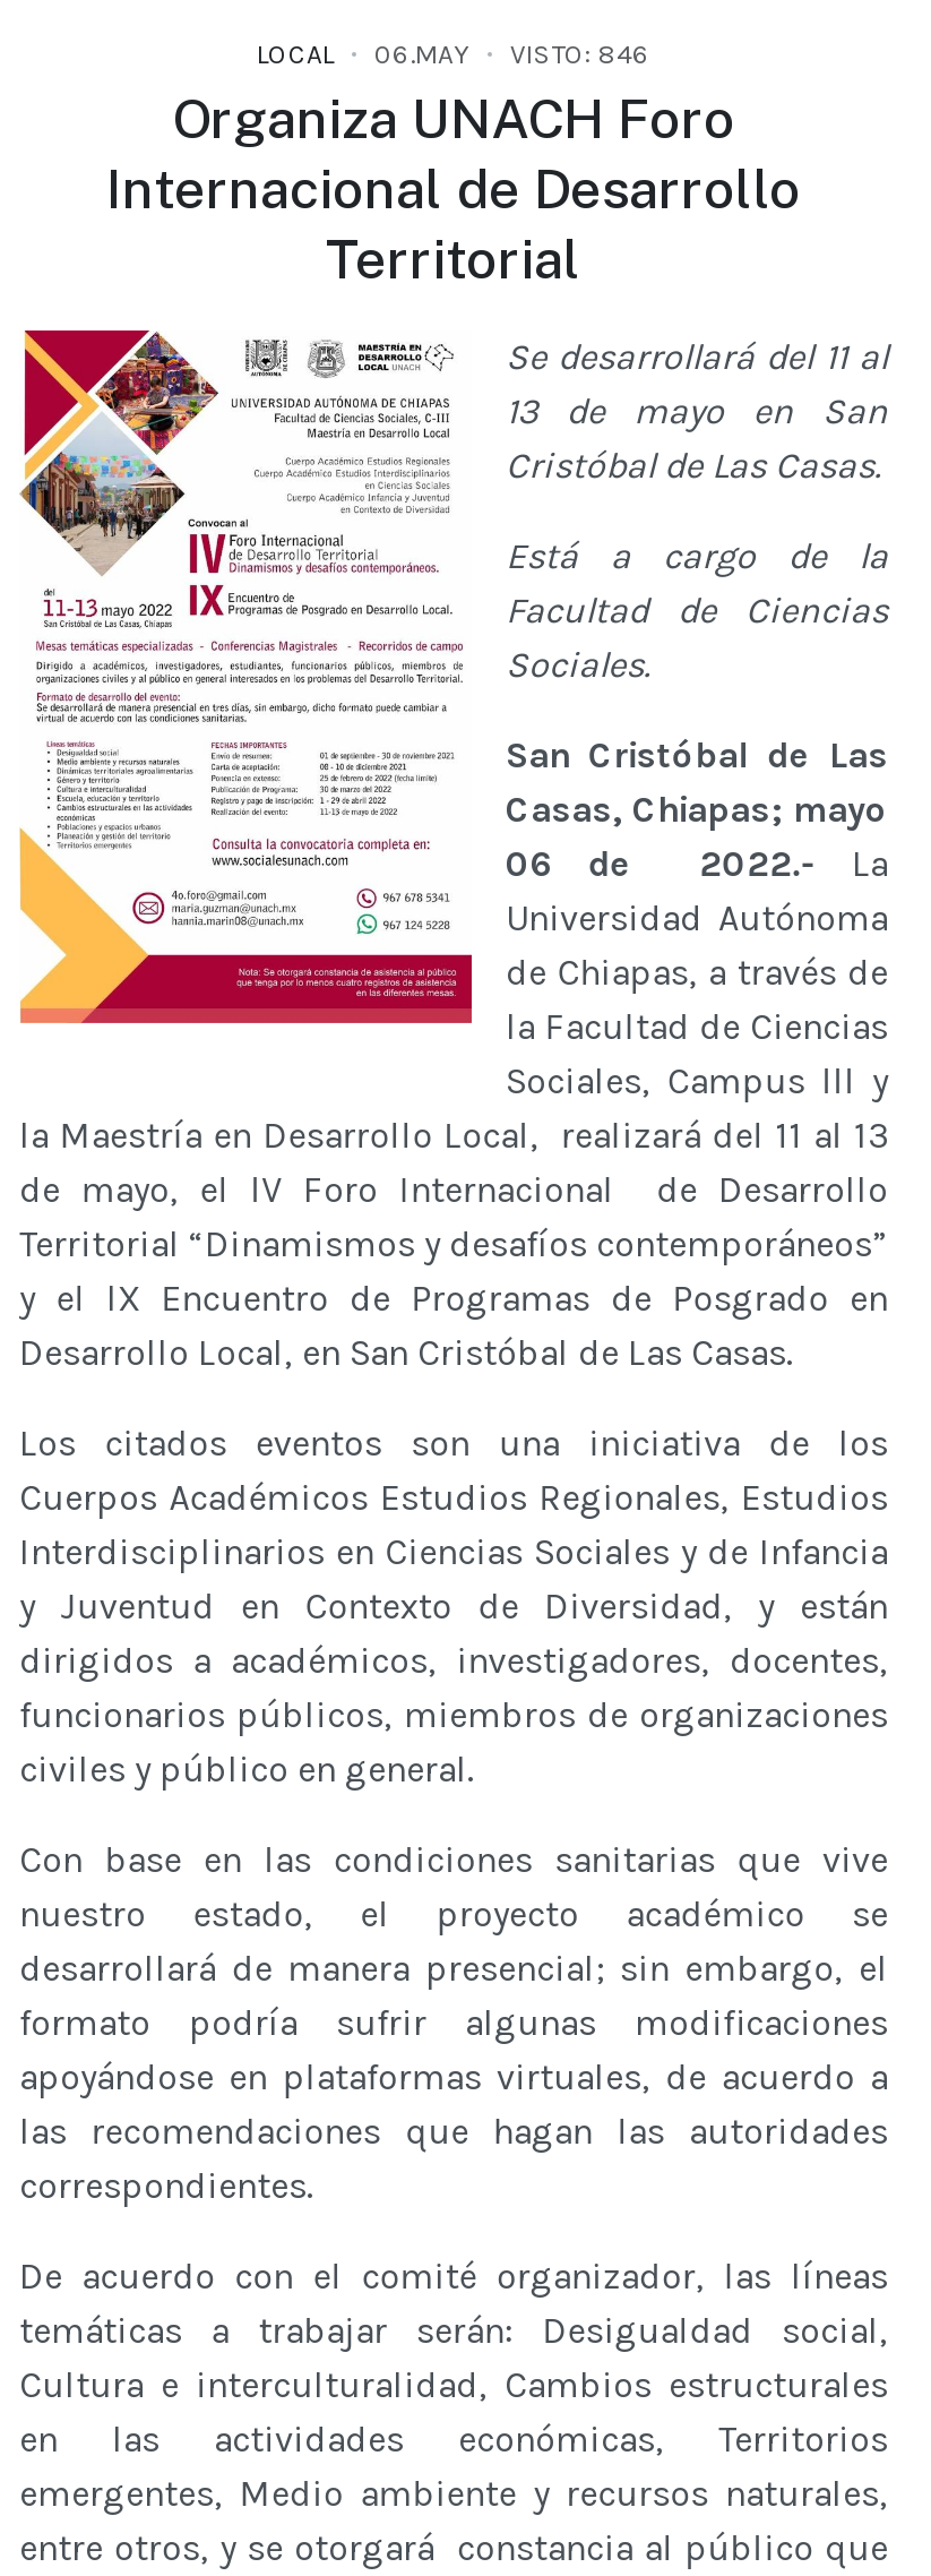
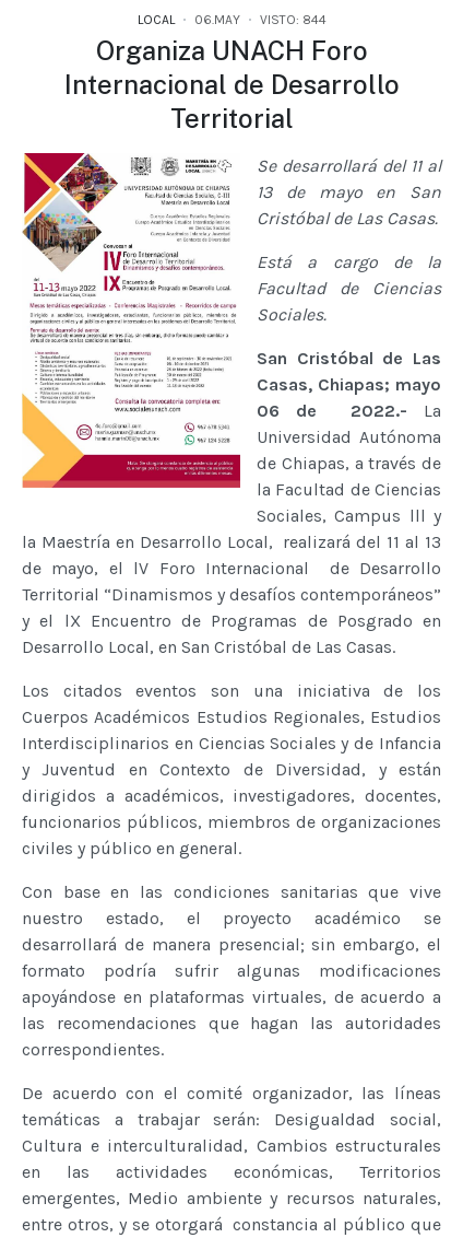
- LOCAL 06.MAY VISTO: 846
+ LOCAL 06.MAY VISTO: 844
